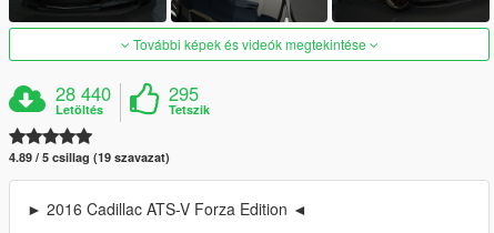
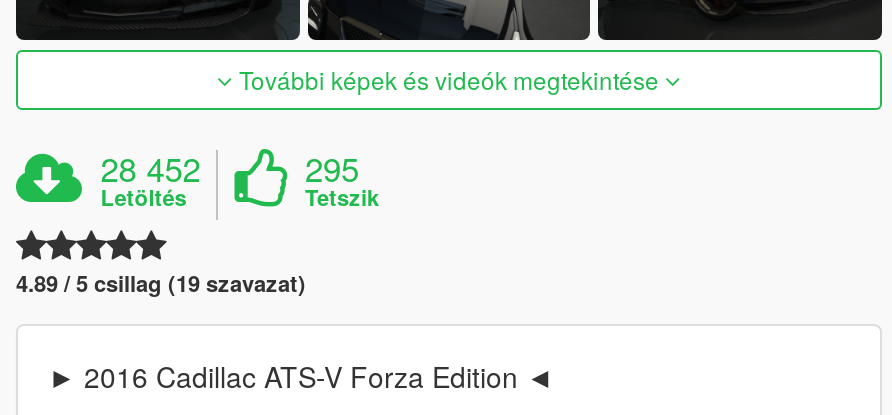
- 28 440
+ 28 452
